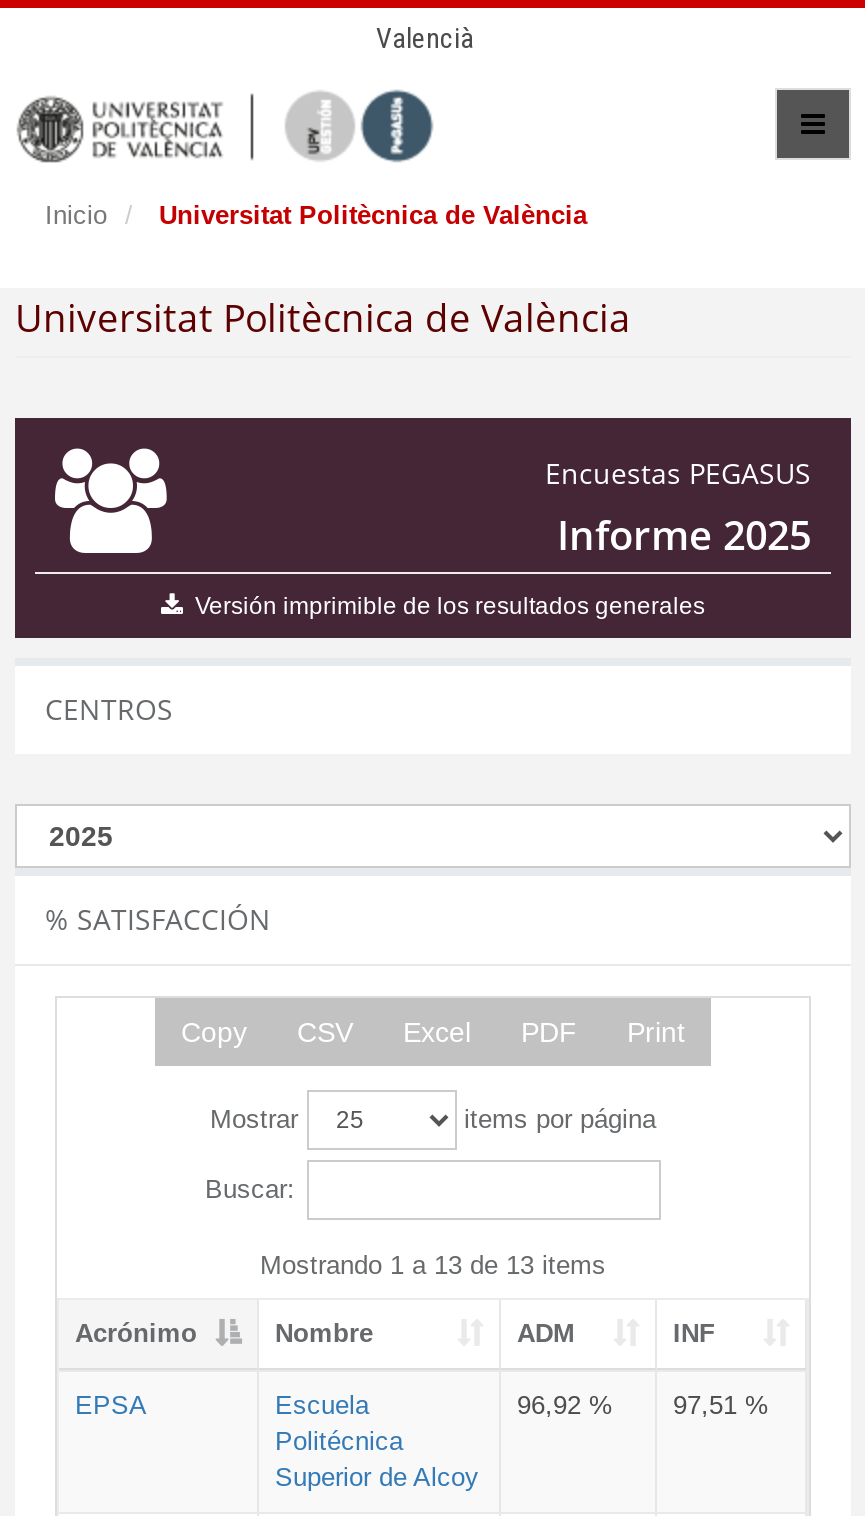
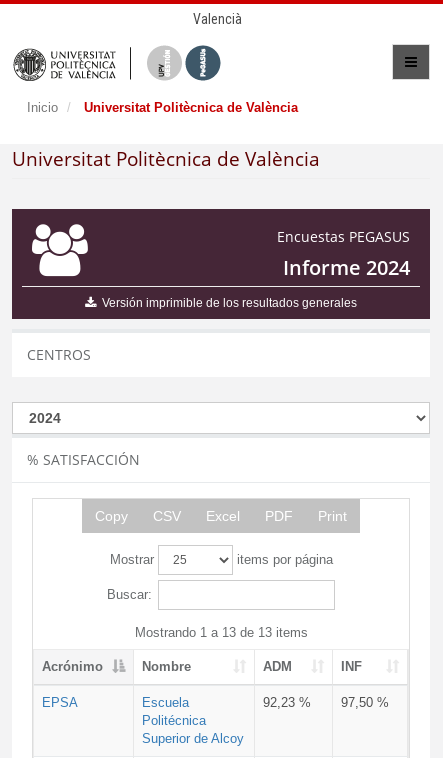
- Informe 2025
+ Informe 2024

- 96,92 %
+ 92,23 %

- 97,51 %
+ 97,50 %
